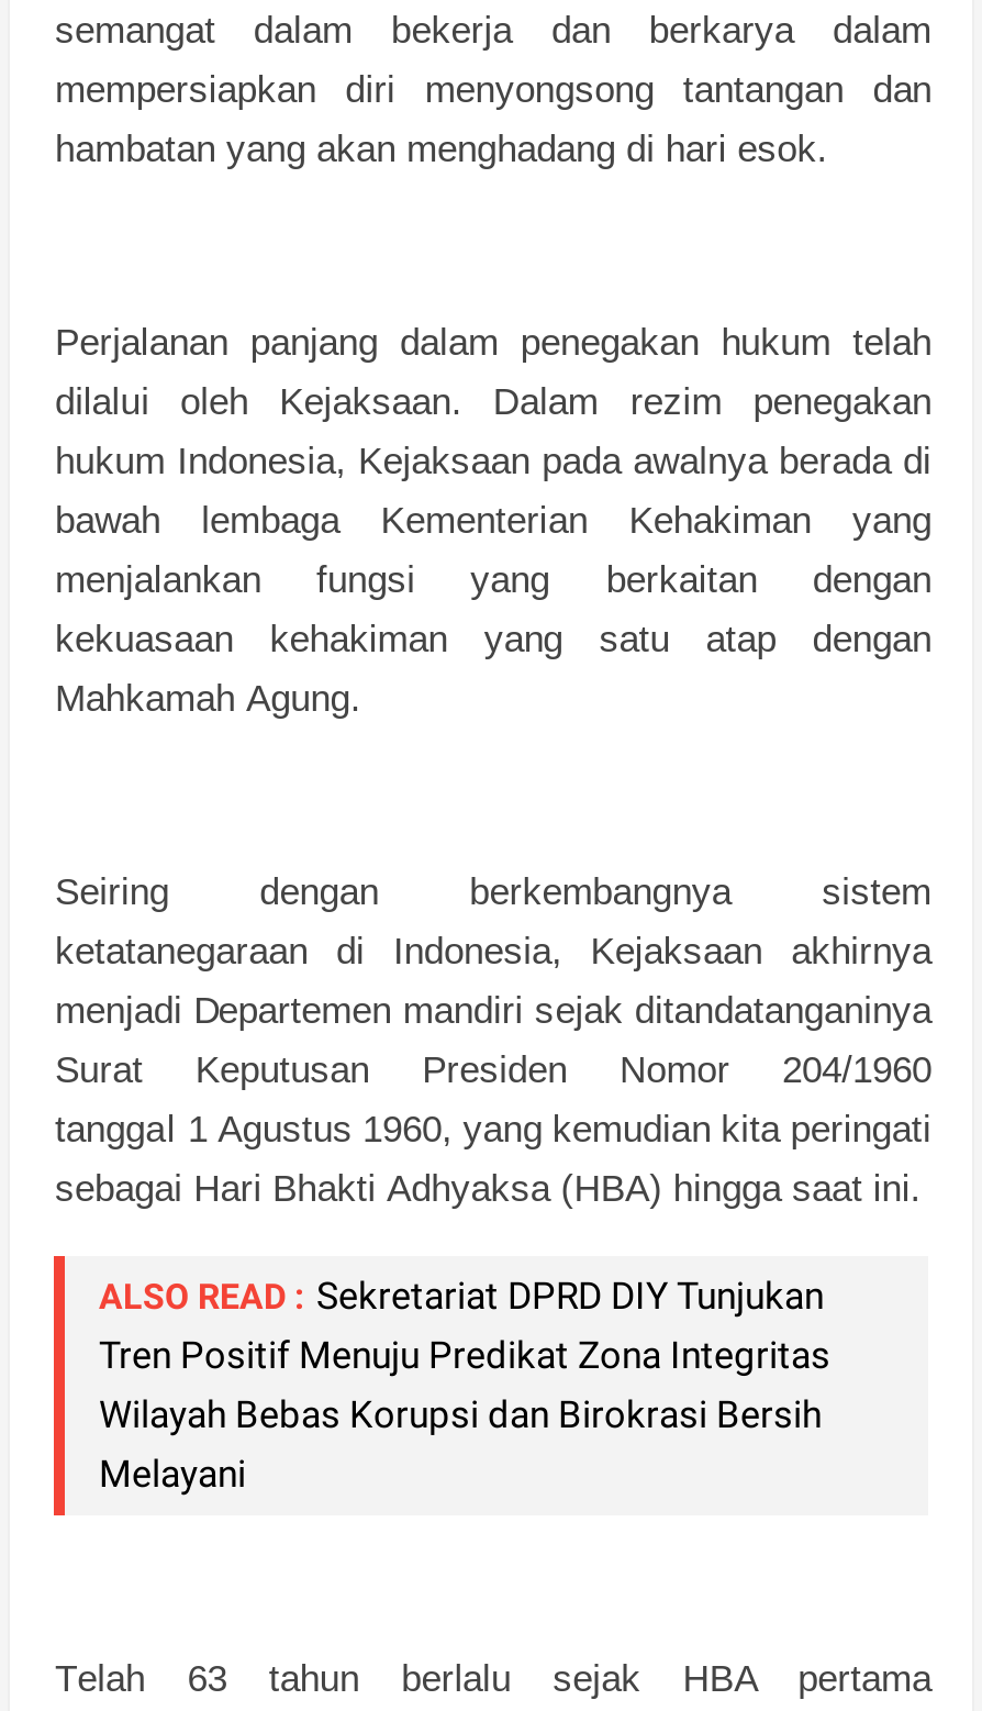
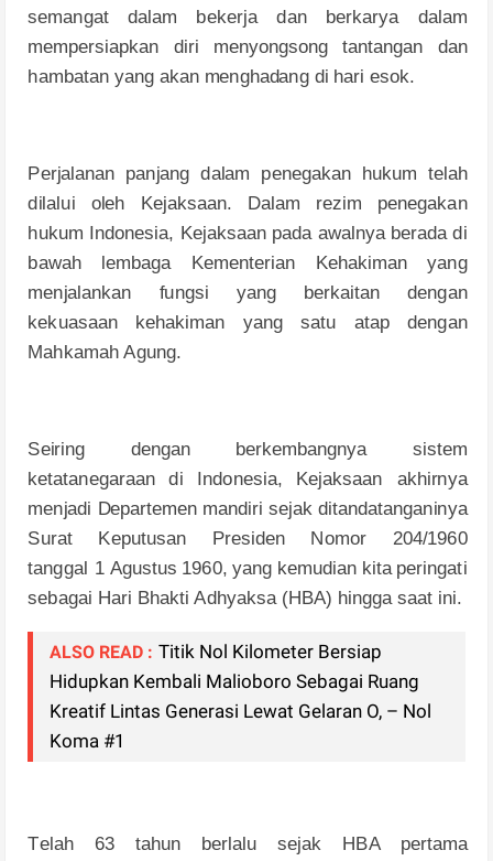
- ALSO READ : Sekretariat DPRD DIY Tunjukan
- Tren Positif Menuju Predikat Zona Integritas
- Wilayah Bebas Korupsi dan Birokrasi Bersih
- Melayani
+ ALSO READ : Titik Nol Kilometer Bersiap
+ Hidupkan Kembali Malioboro Sebagai Ruang
+ Kreatif Lintas Generasi Lewat Gelaran O, – Nol
+ Koma #1
